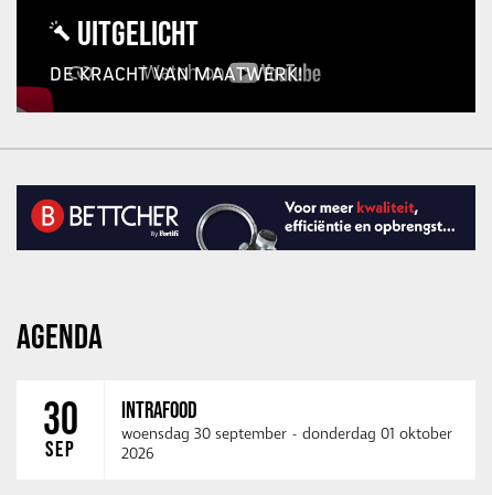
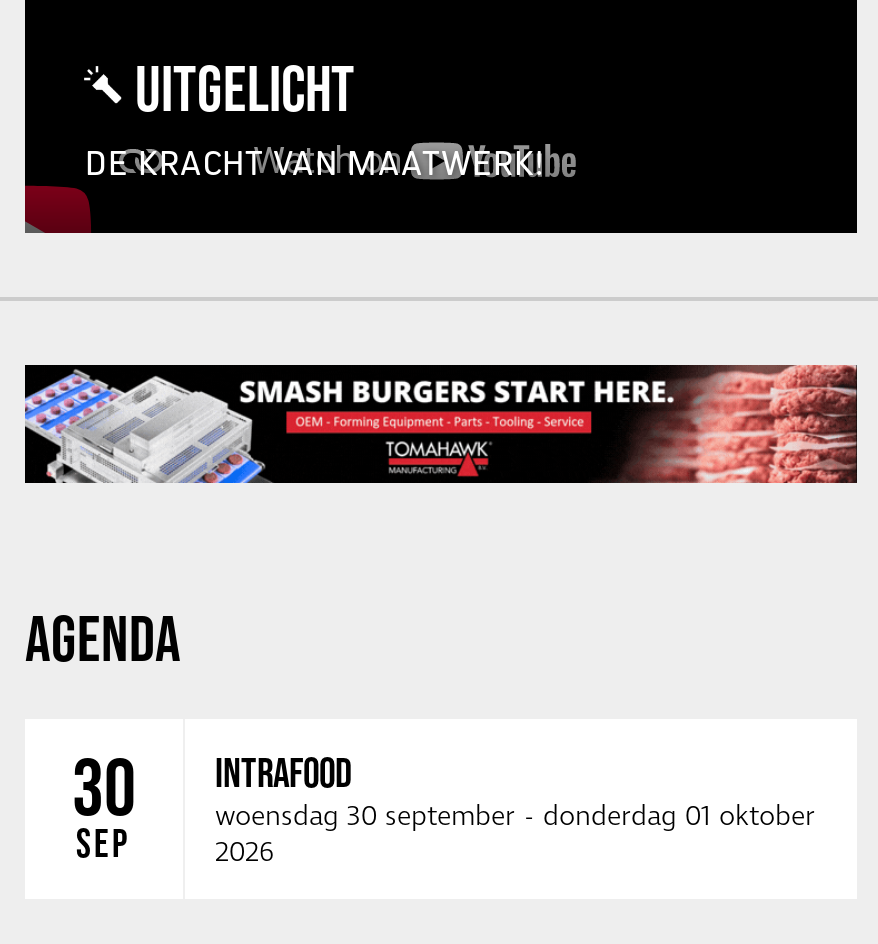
- [image]
+ [image]
